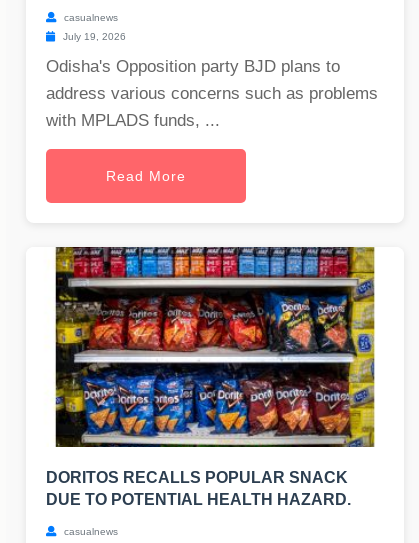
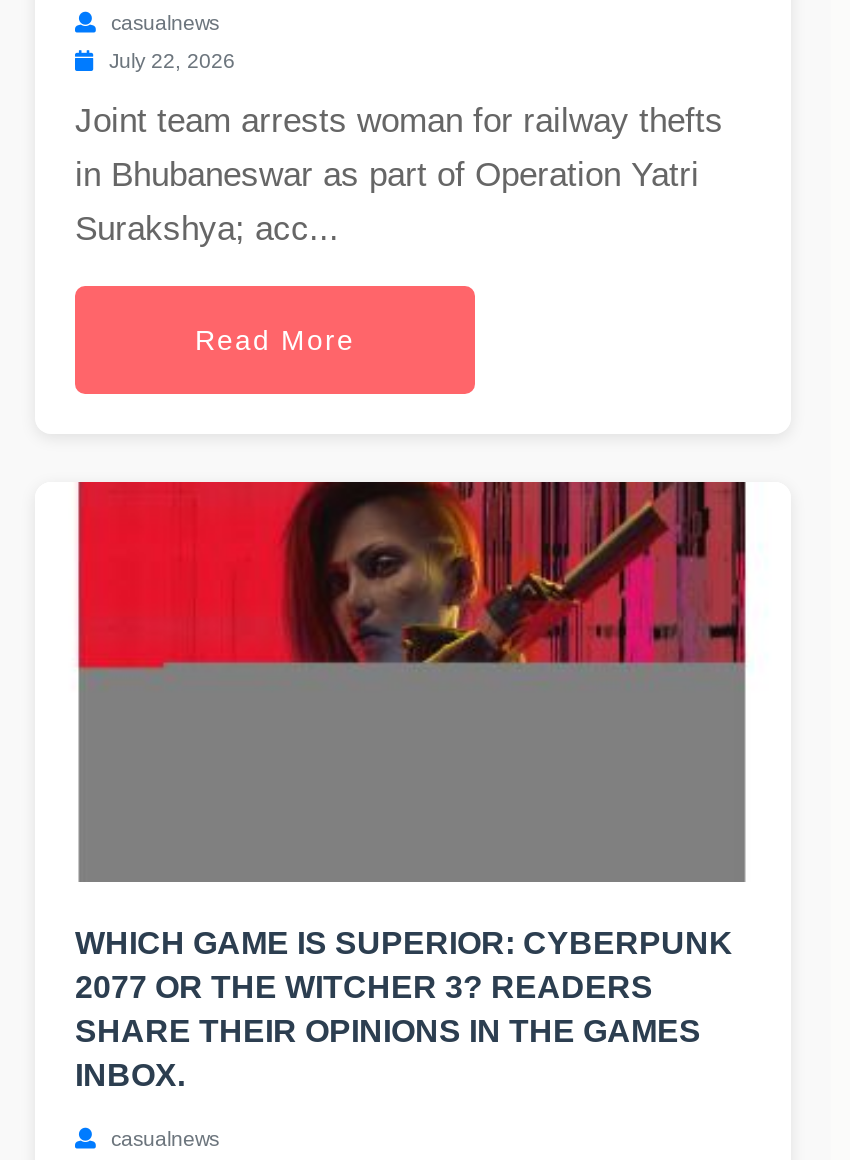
- July 19, 2026
+ July 22, 2026

- Odisha's Opposition party BJD plans to
- address various concerns such as problems
- with MPLADS funds, ...
+ Joint team arrests woman for railway thefts
+ in Bhubaneswar as part of Operation Yatri
+ Surakshya; acc...

- [image]
+ [image]

- DORITOS RECALLS POPULAR SNACK
- DUE TO POTENTIAL HEALTH HAZARD.
+ WHICH GAME IS SUPERIOR: CYBERPUNK
+ 2077 OR THE WITCHER 3? READERS
+ SHARE THEIR OPINIONS IN THE GAMES
+ INBOX.
